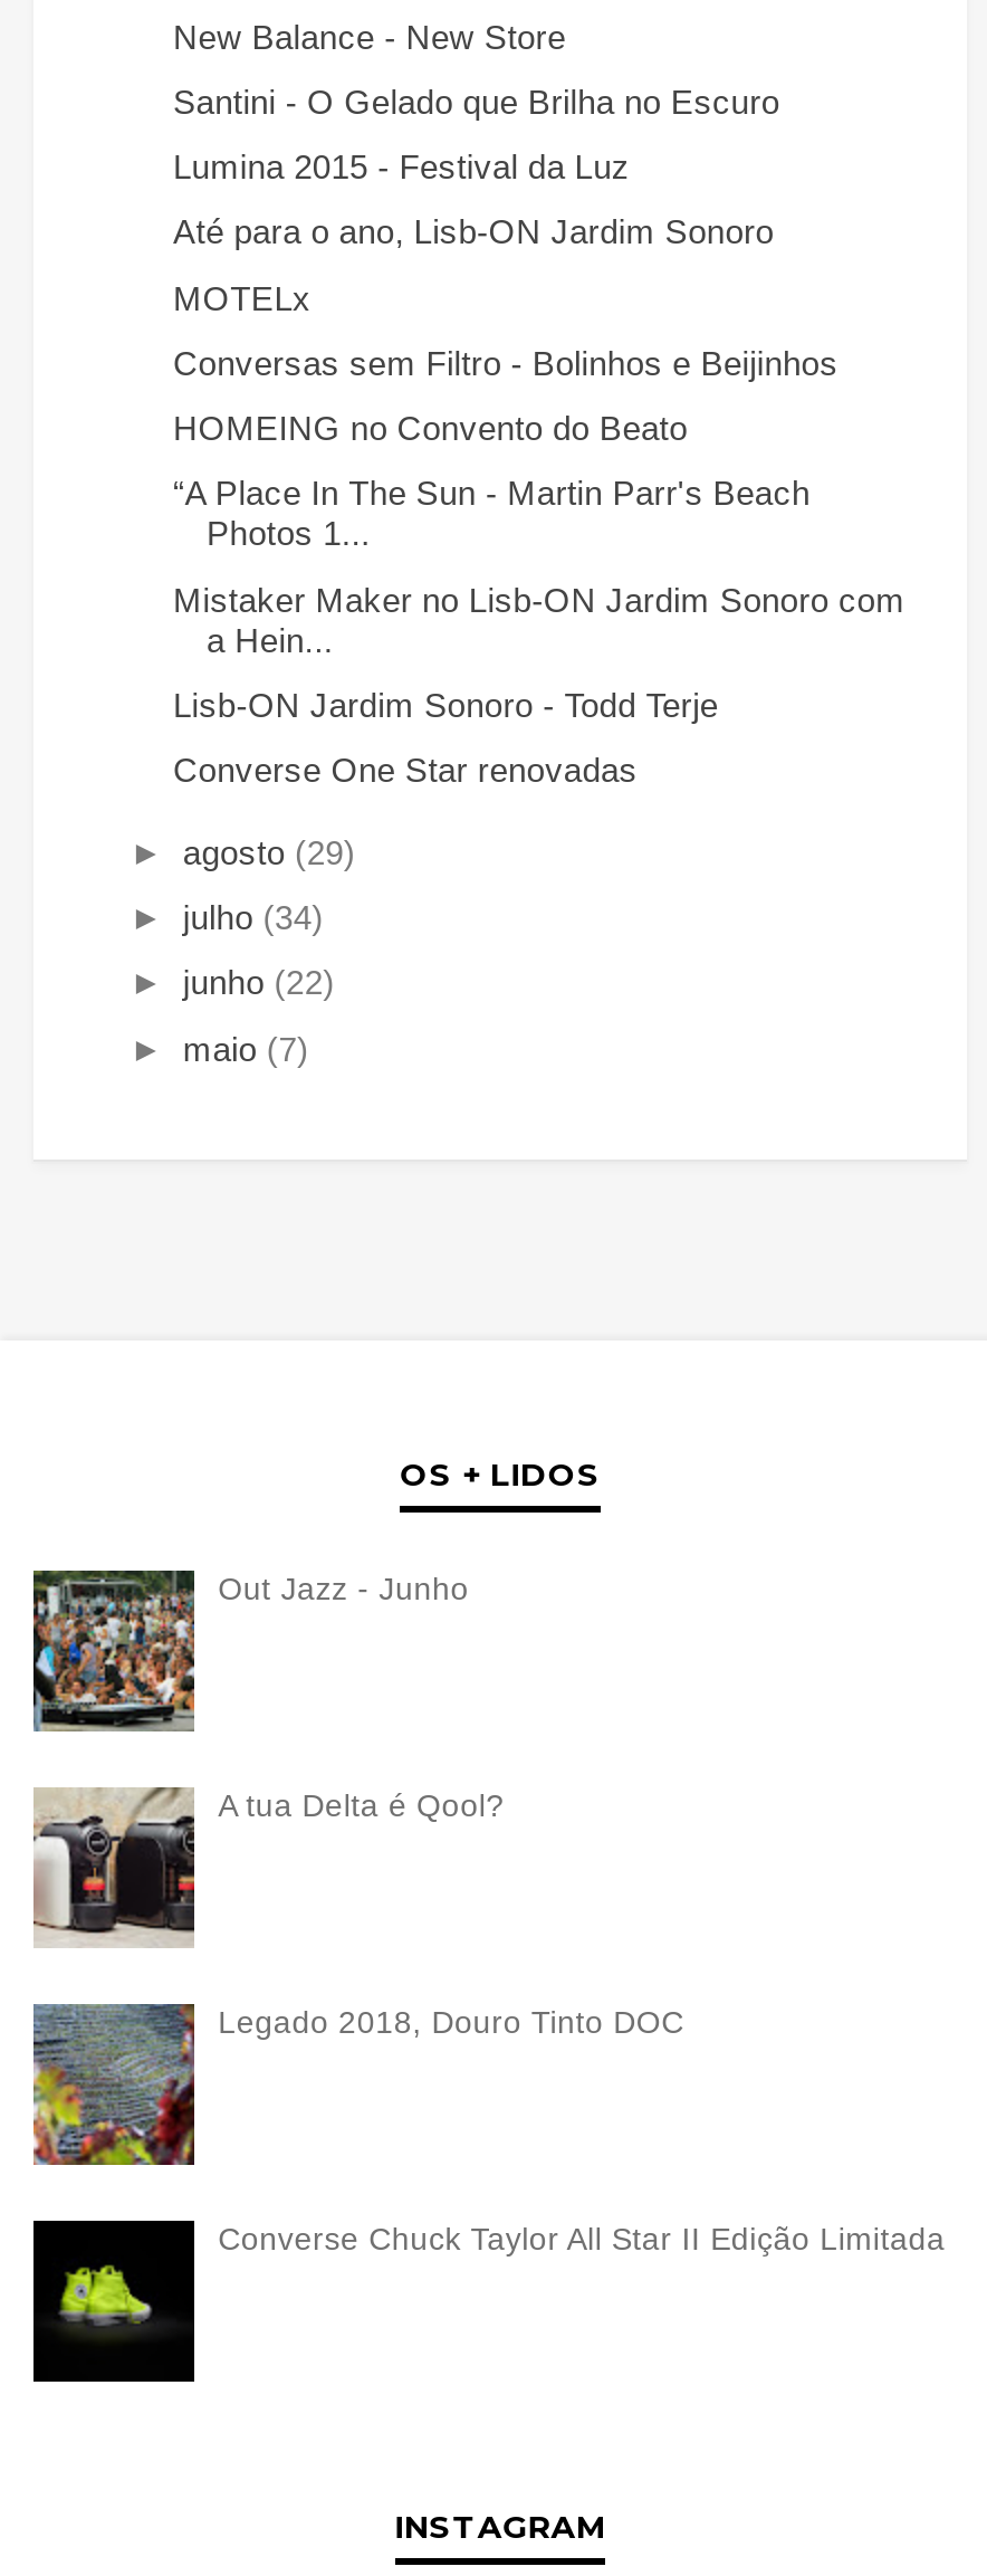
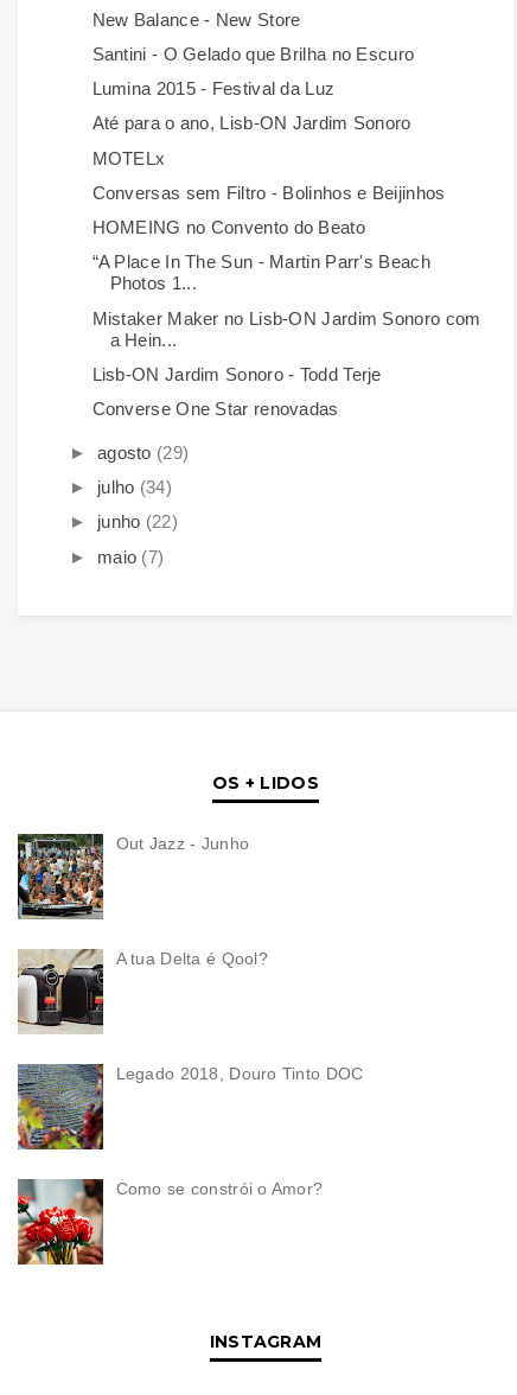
- [image]
- Converse Chuck Taylor All Star II Edição Limitada
+ [image]
+ Como se constrói o Amor?
